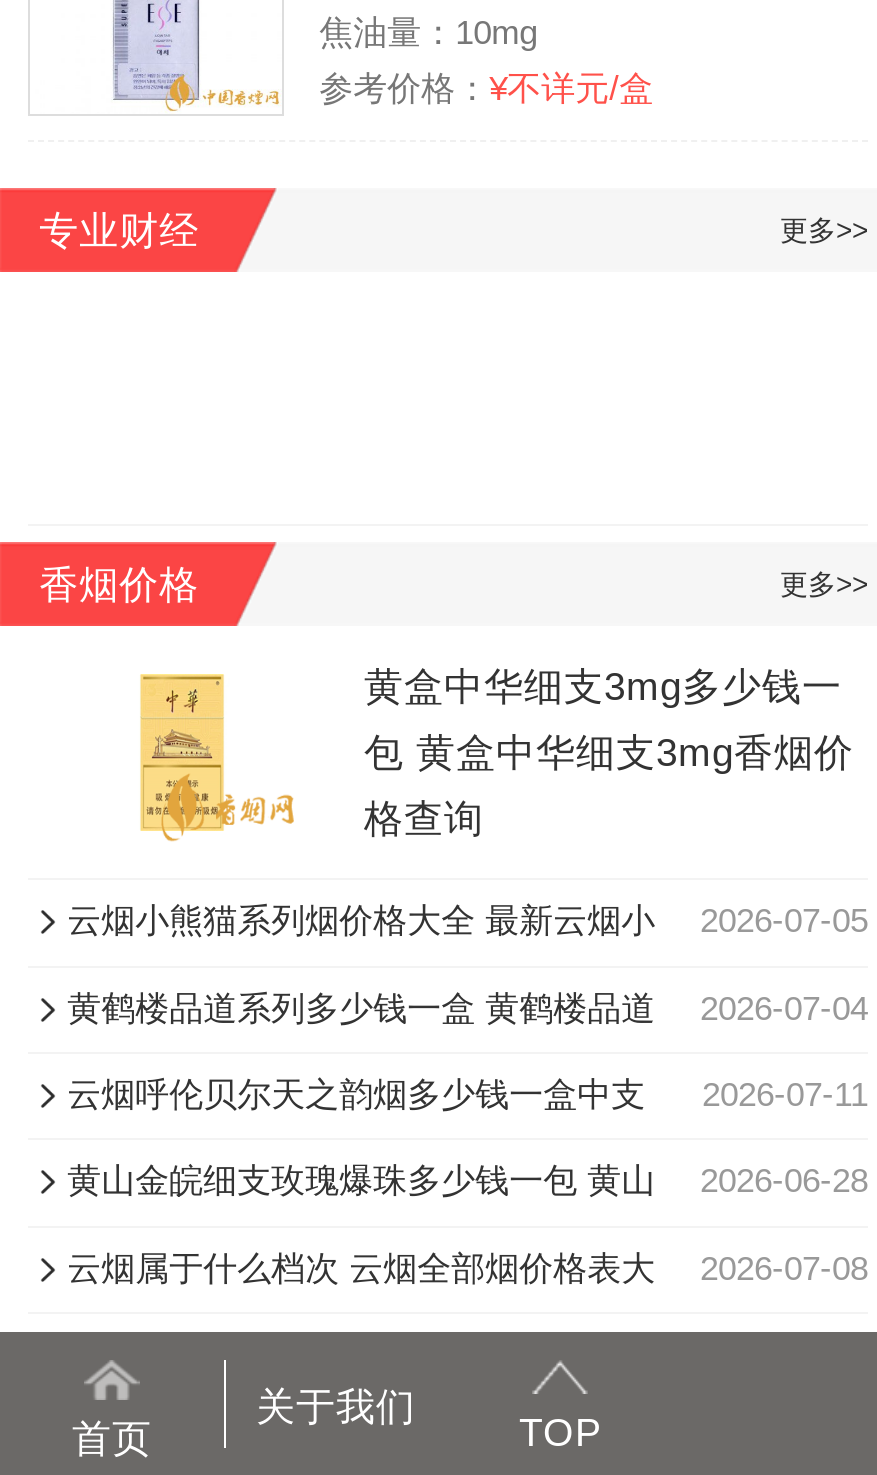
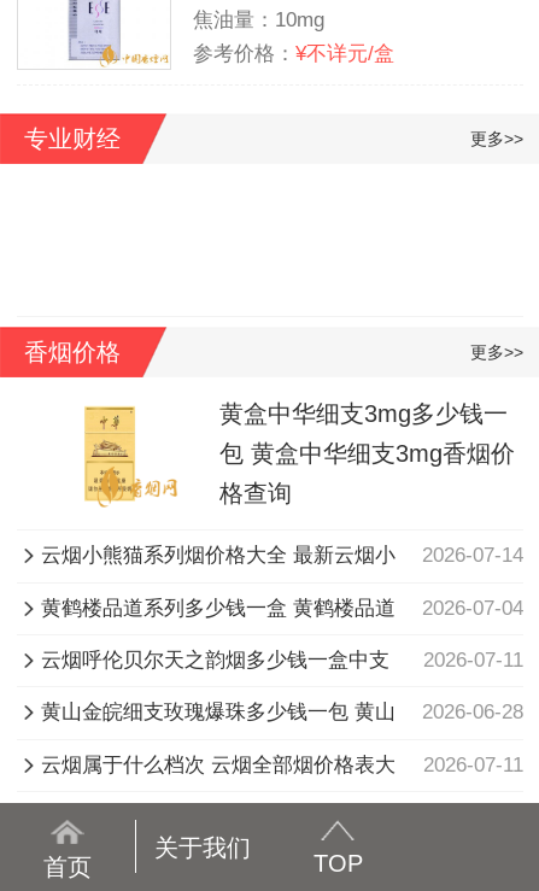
- 云烟小熊猫系列烟价格大全 最新云烟小 2026-07-05
+ 云烟小熊猫系列烟价格大全 最新云烟小 2026-07-14

- 2026-07-08
+ 2026-07-11
